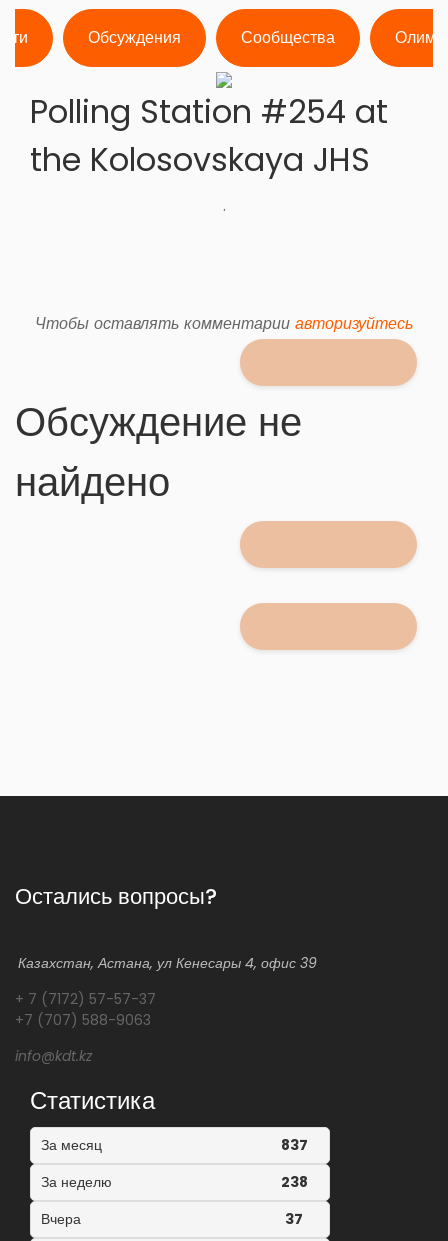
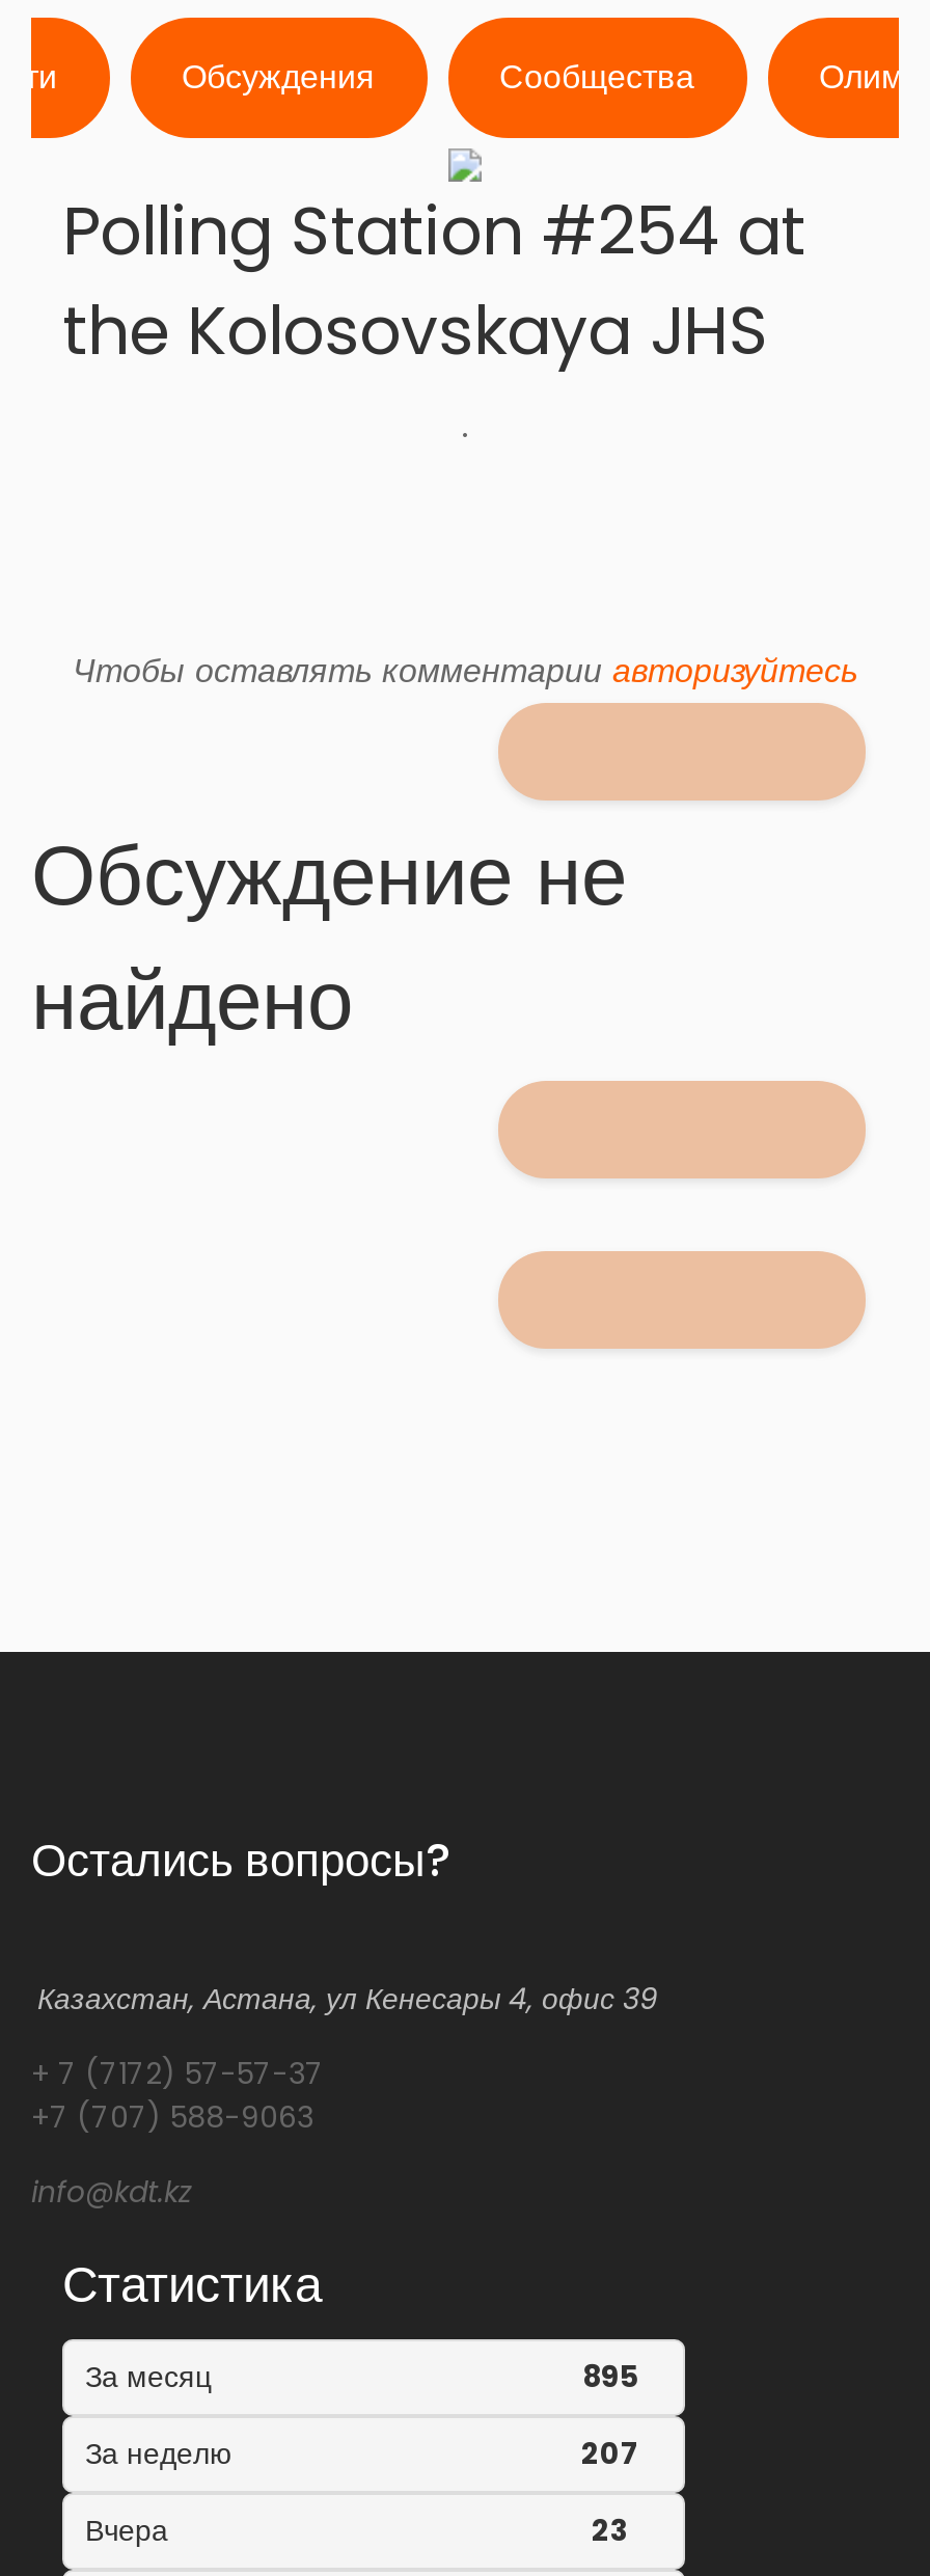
- 837
+ 895

- 238
+ 207

- 37
+ 23
